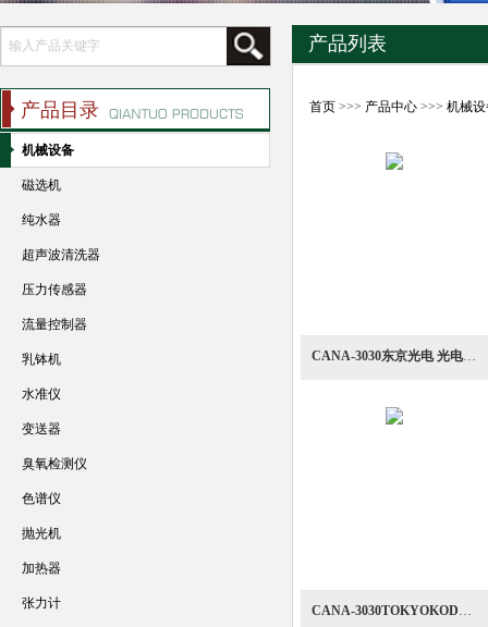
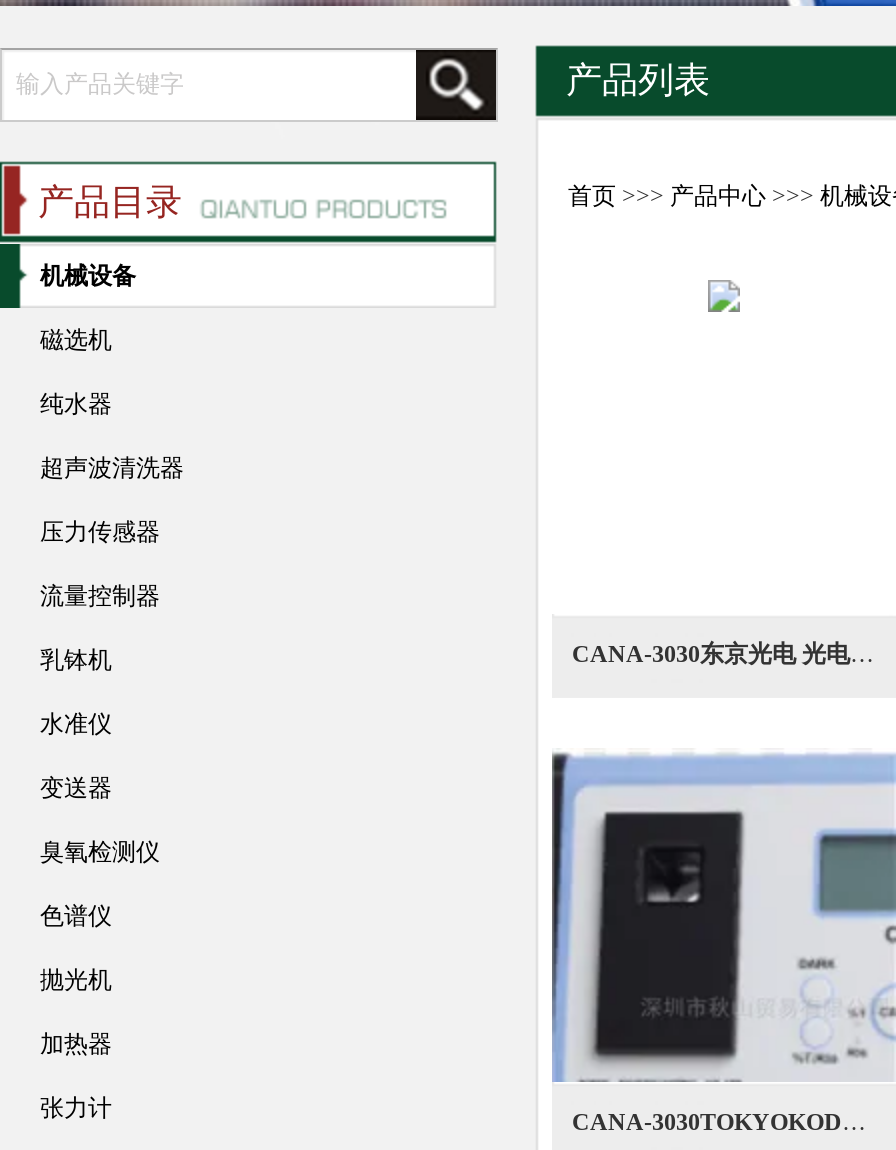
+ [image]
